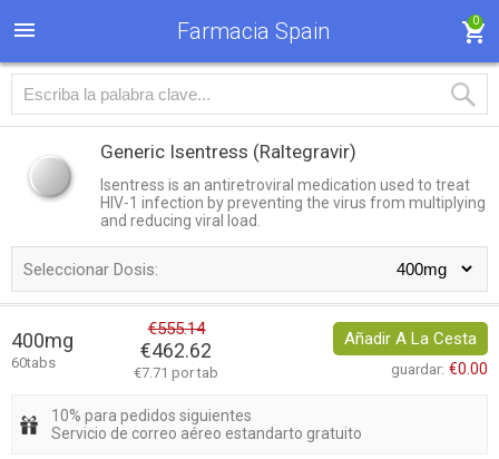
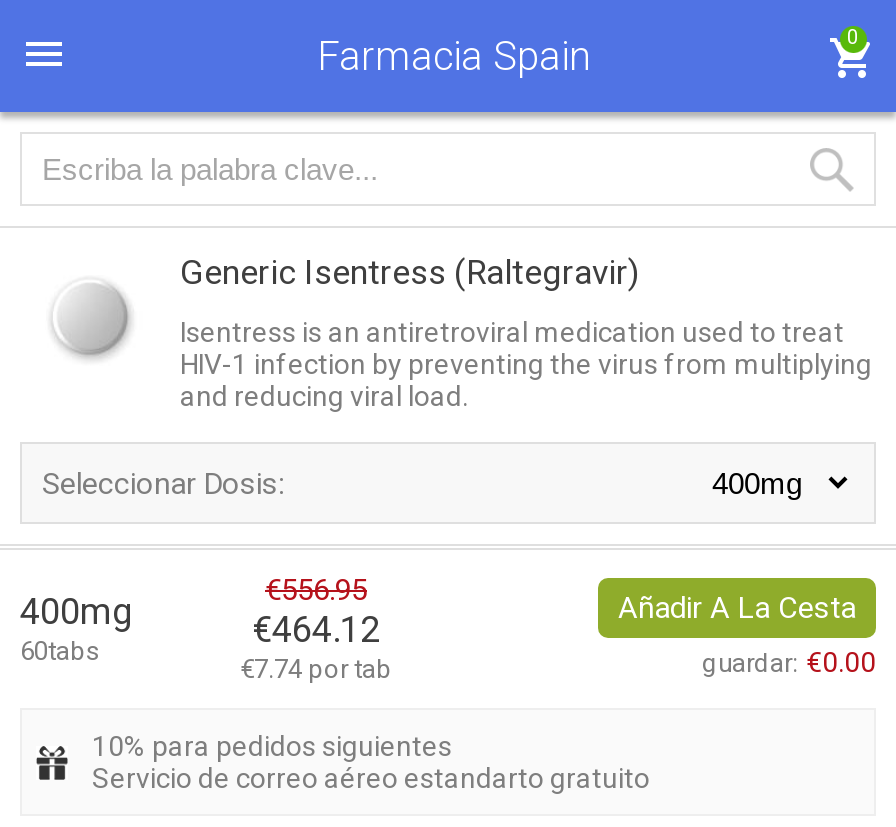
- €555.14
+ €556.95

- €462.62
+ €464.12

- €7.71 por tab
+ €7.74 por tab
